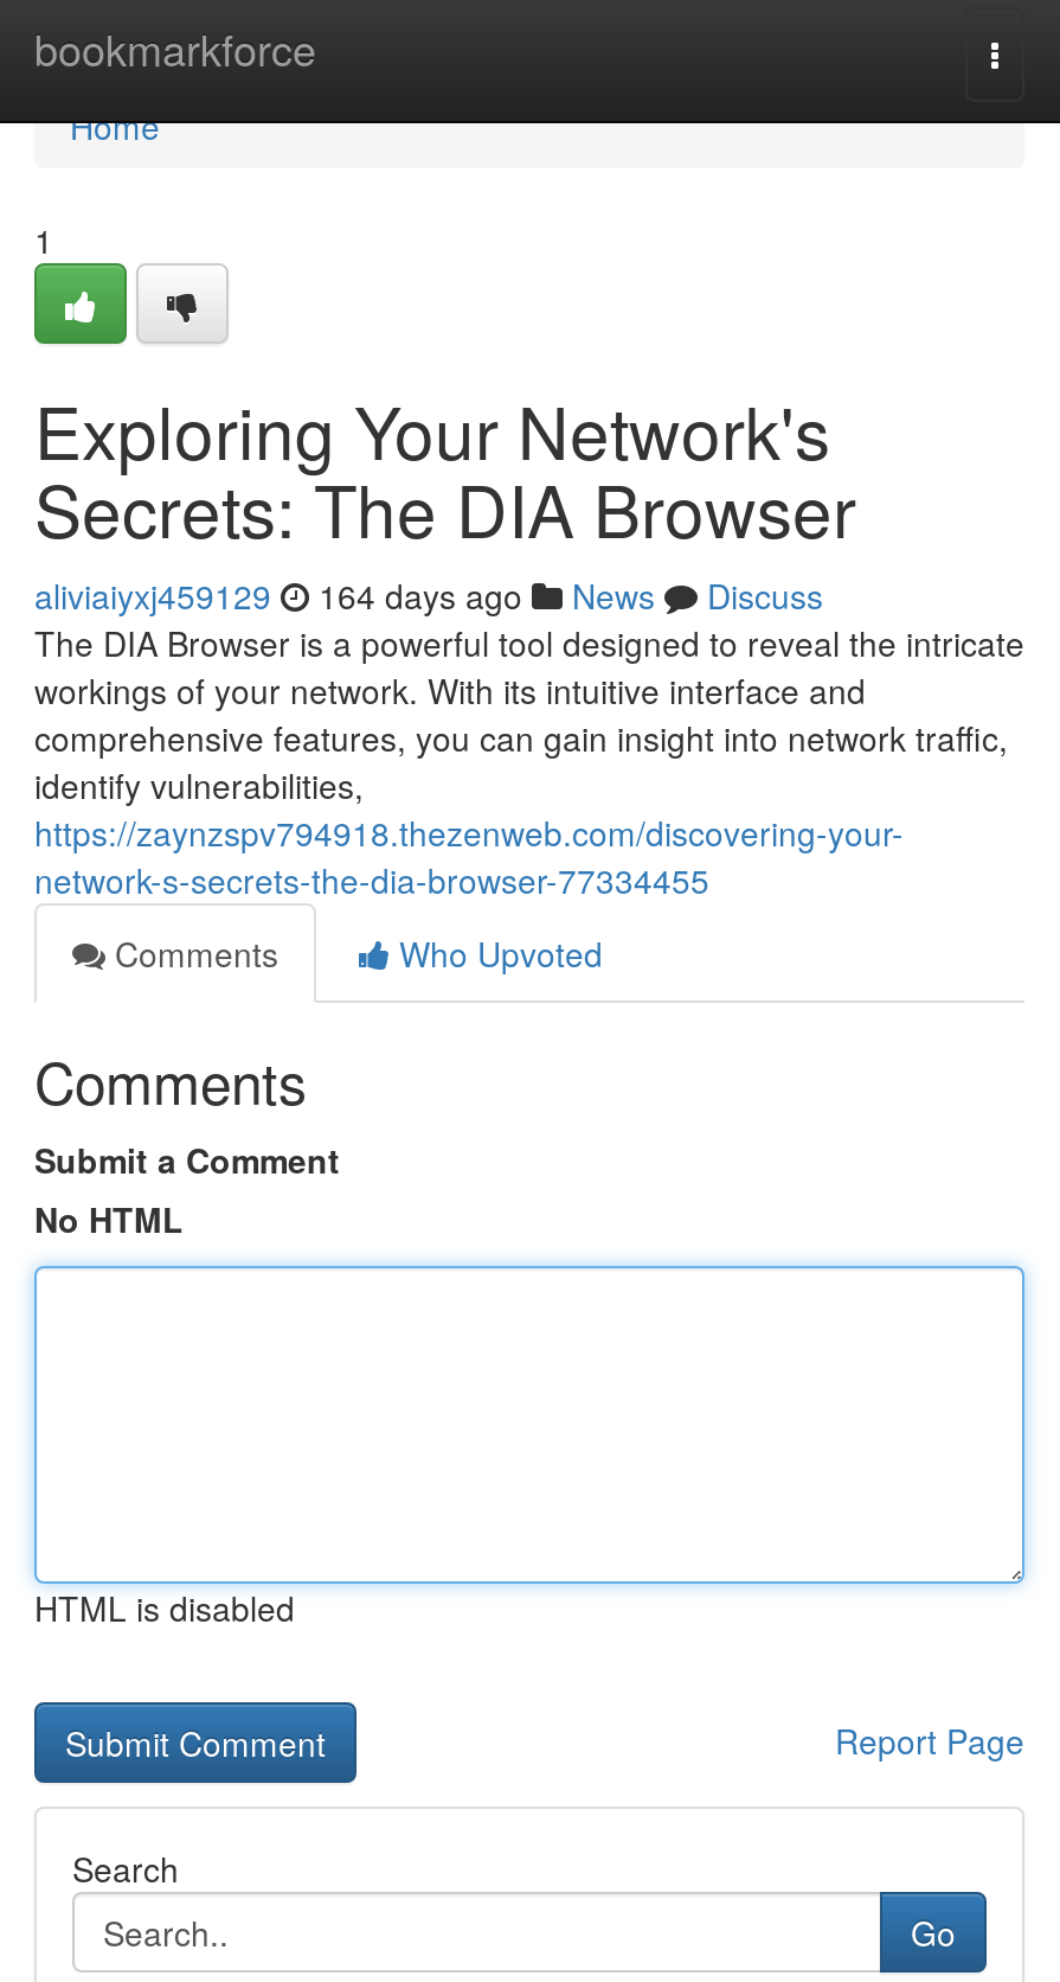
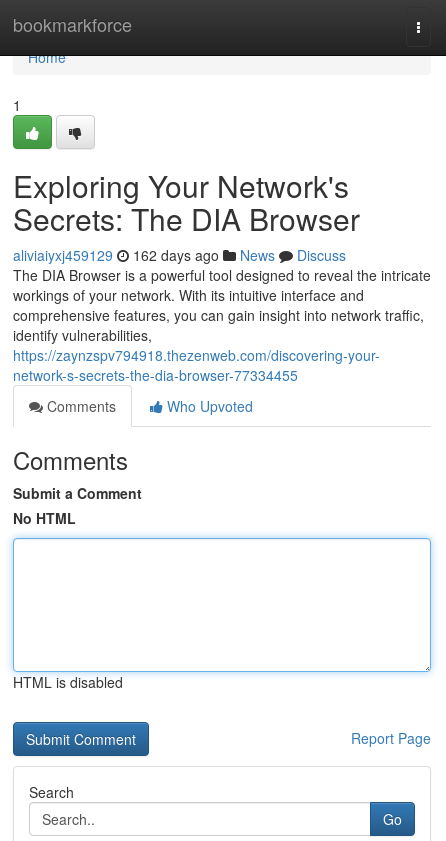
- aliviaiyxj459129 164 days ago News Discuss
+ aliviaiyxj459129 162 days ago News Discuss
